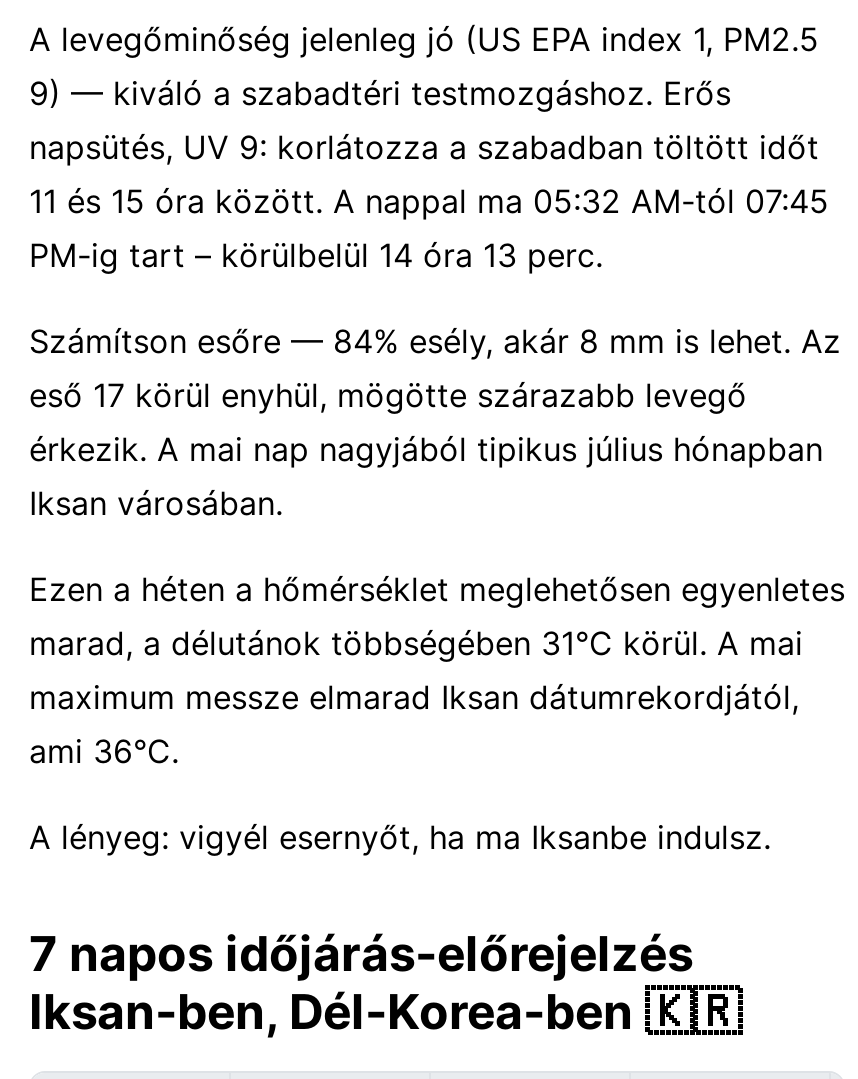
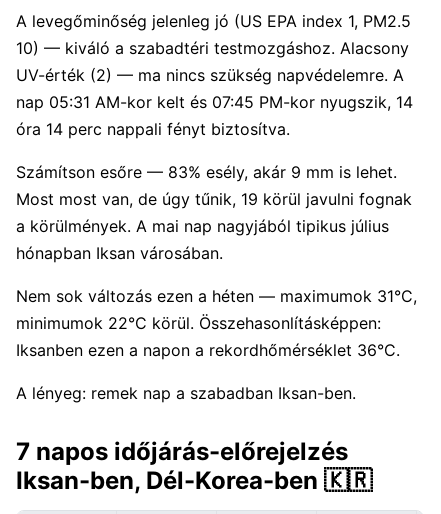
- 9) — kiváló a szabadtéri testmozgáshoz. Erős
- napsütés, UV 9: korlátozza a szabadban töltött időt
- 11 és 15 óra között. A nappal ma 05:32 AM-tól 07:45
- PM-ig tart – körülbelül 14 óra 13 perc.
+ 10) — kiváló a szabadtéri testmozgáshoz. Alacsony
+ UV-érték (2) — ma nincs szükség napvédelemre. A
+ nap 05:31 AM-kor kelt és 07:45 PM-kor nyugszik, 14
+ óra 14 perc nappali fényt biztosítva.

- Számítson esőre — 84% esély, akár 8 mm is lehet. Az
- eső 17 körül enyhül, mögötte szárazabb levegő
- érkezik. A mai nap nagyjából tipikus július hónapban
- Iksan városában.
+ Számítson esőre — 83% esély, akár 9 mm is lehet.
+ Most most van, de úgy tűnik, 19 körül javulni fognak
+ a körülmények. A mai nap nagyjából tipikus július
+ hónapban Iksan városában.

- Ezen a héten a hőmérséklet meglehetősen egyenletes
- marad, a délutánok többségében 31°C körül. A mai
- maximum messze elmarad Iksan dátumrekordjától,
- ami 36°C.
+ Nem sok változás ezen a héten — maximumok 31°C,
+ minimumok 22°C körül. Összehasonlításképpen:
+ Iksanben ezen a napon a rekordhőmérséklet 36°C.

- A lényeg: vigyél esernyőt, ha ma Iksanbe indulsz.
+ A lényeg: remek nap a szabadban Iksan-ben.
